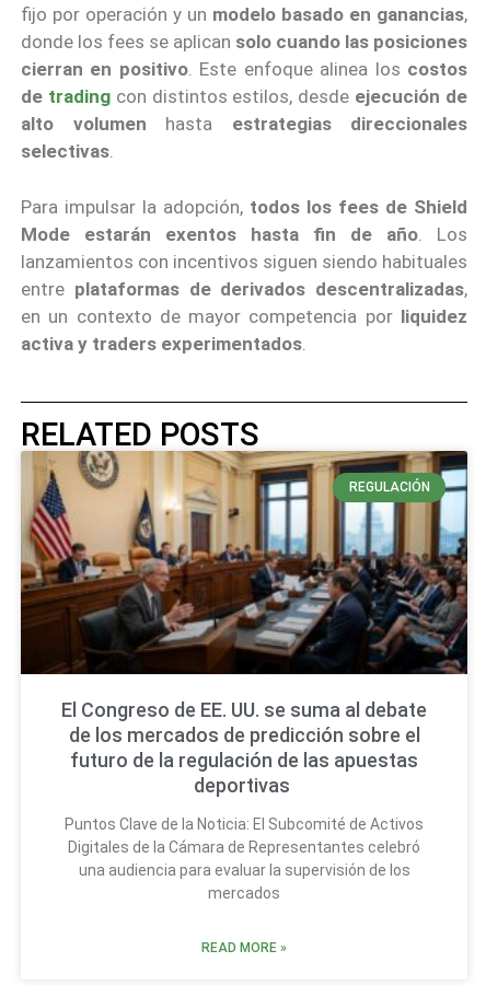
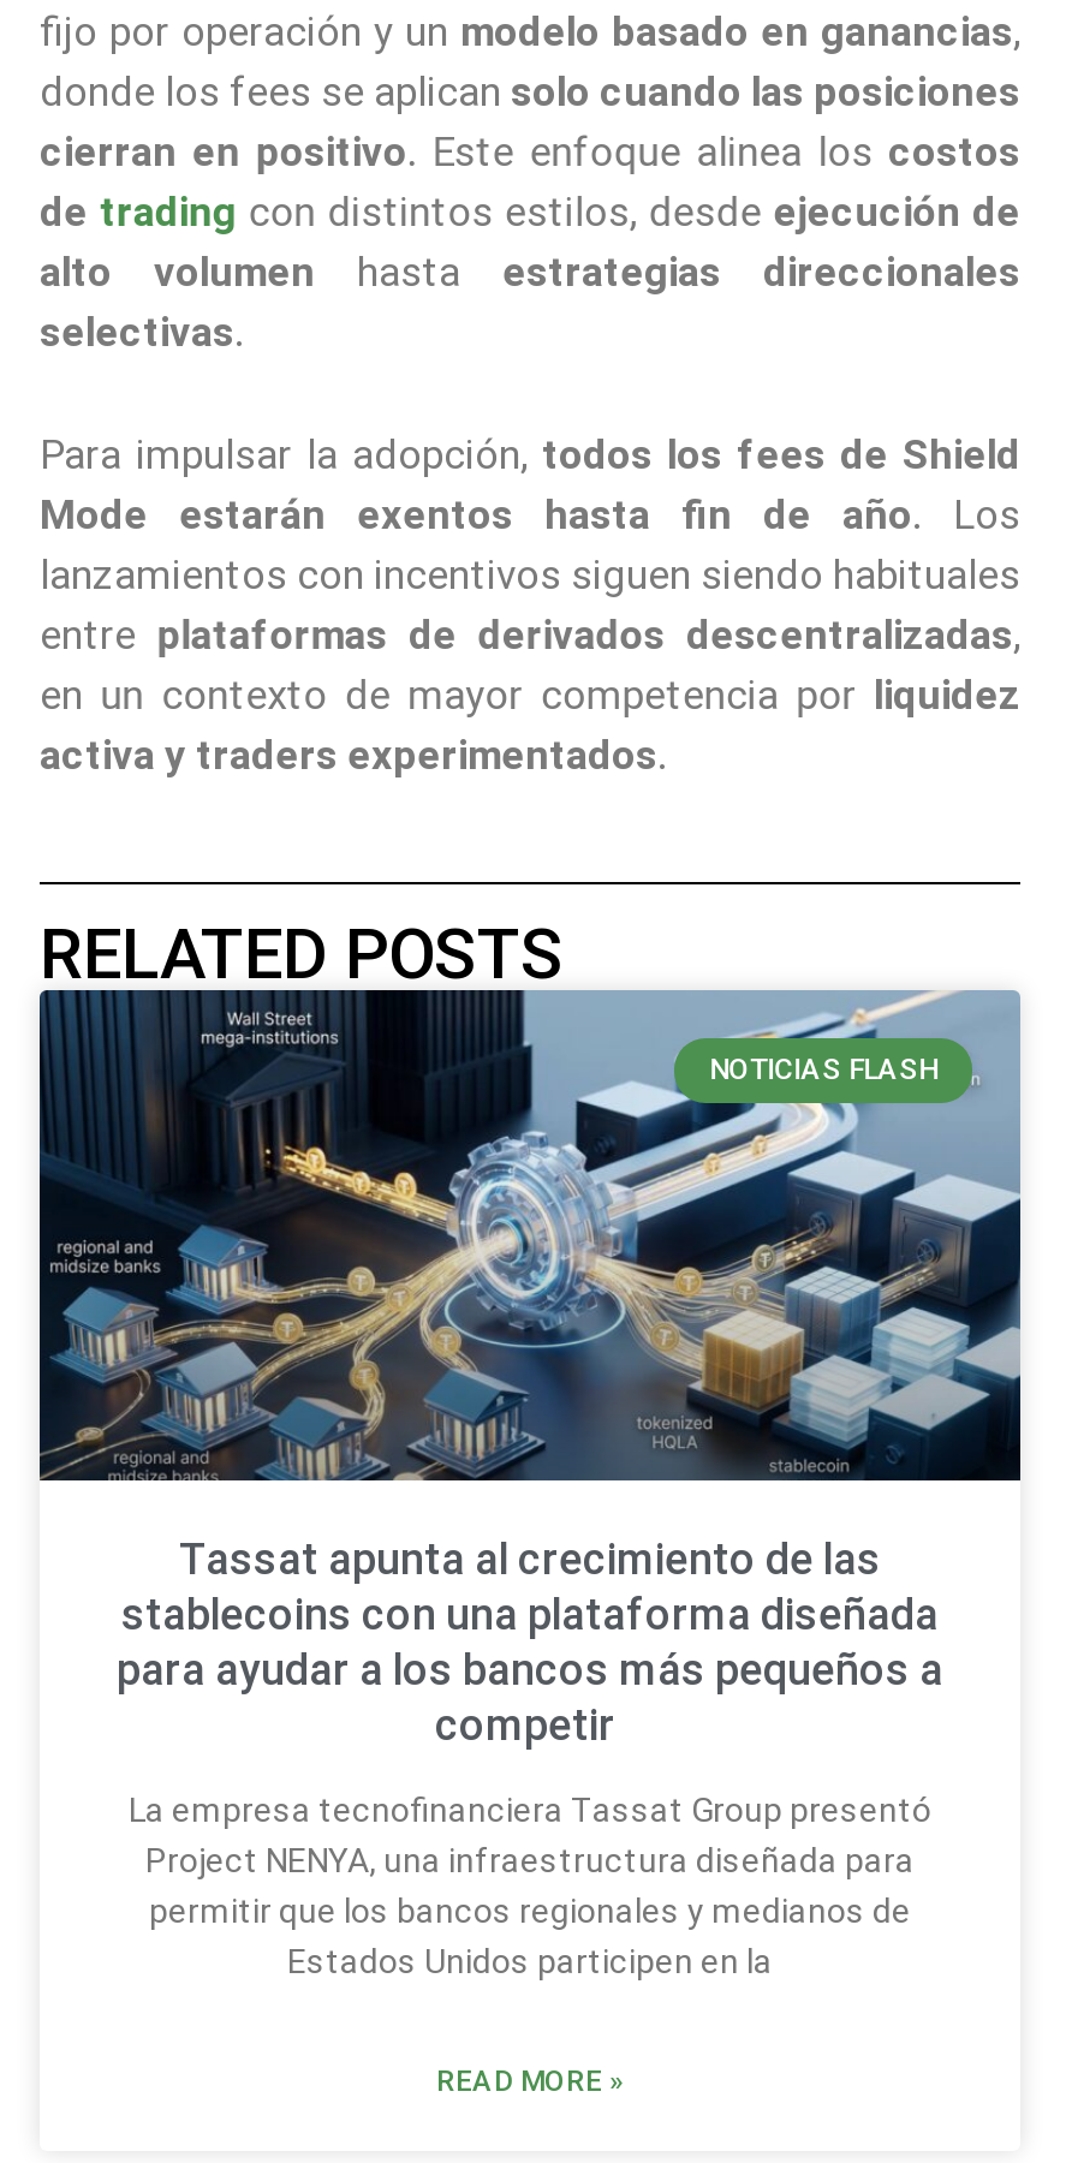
- [image]
- REGULACIÓN
+ [image]
+ NOTICIAS FLASH

- El Congreso de EE. UU. se suma al debate
- de los mercados de predicción sobre el
- futuro de la regulación de las apuestas
- deportivas
+ Tassat apunta al crecimiento de las
+ stablecoins con una plataforma diseñada
+ para ayudar a los bancos más pequeños a
+ competir

- Puntos Clave de la Noticia: El Subcomité de Activos
- Digitales de la Cámara de Representantes celebró
- una audiencia para evaluar la supervisión de los
- mercados
+ La empresa tecnofinanciera Tassat Group presentó
+ Project NENYA, una infraestructura diseñada para
+ permitir que los bancos regionales y medianos de
+ Estados Unidos participen en la
